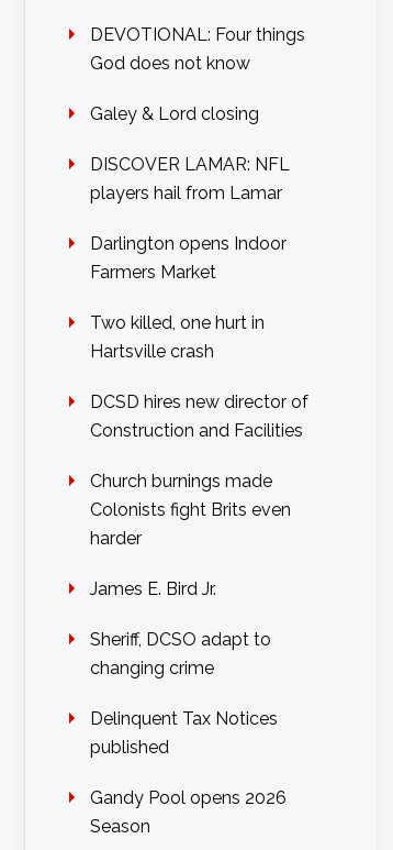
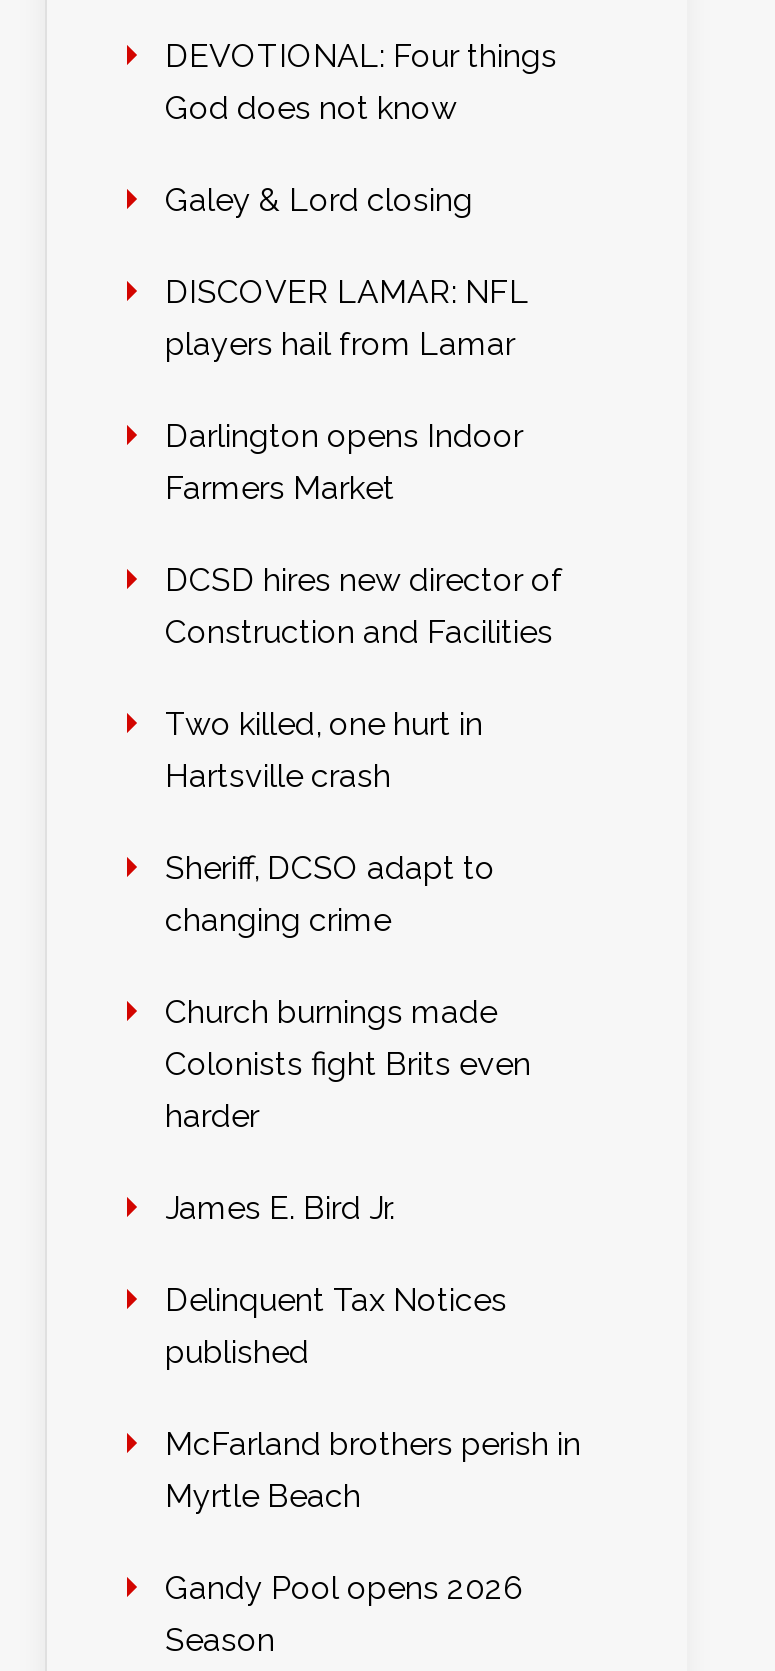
moved up: DCSD hires new director of | Construction and Facilities

moved up: Sheriff, DCSO adapt to | changing crime

+ McFarland brothers perish in
+ Myrtle Beach
